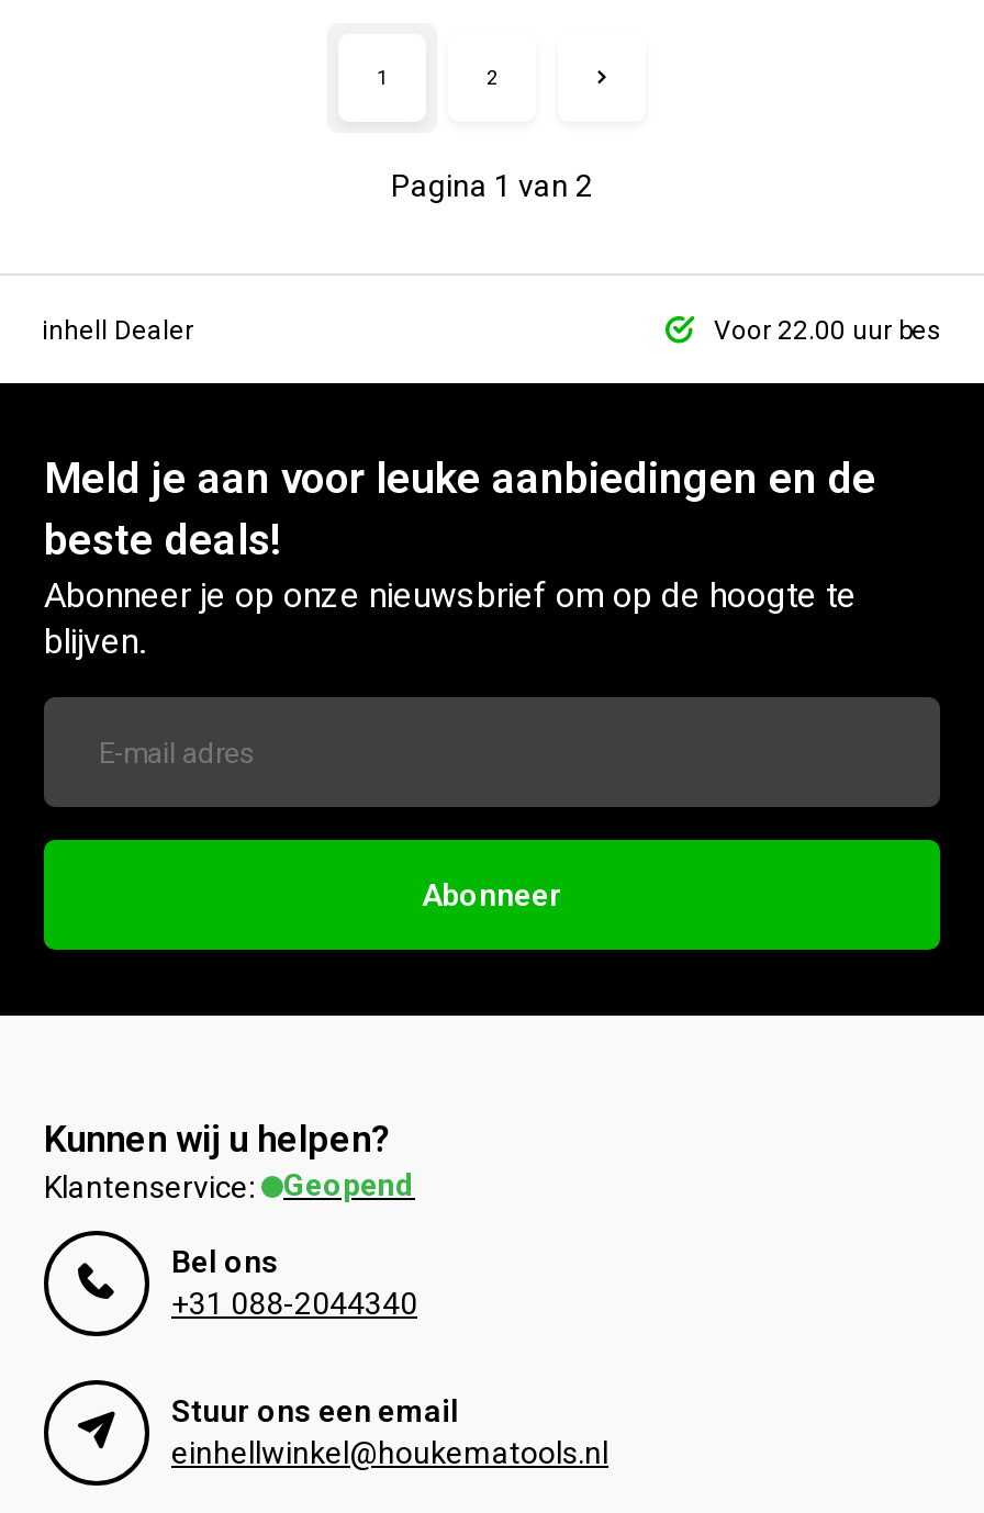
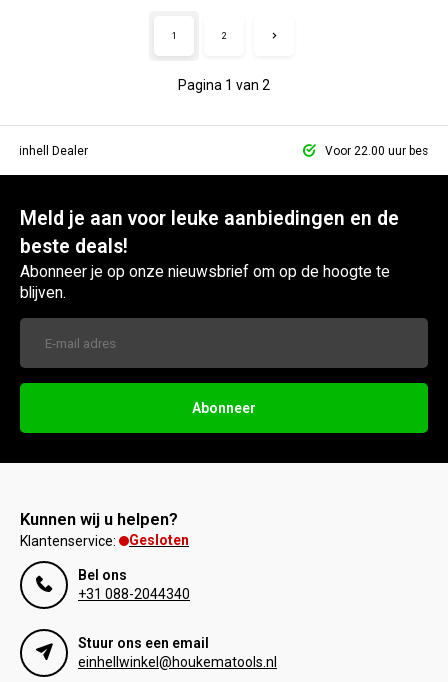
- Geopend
+ Gesloten
